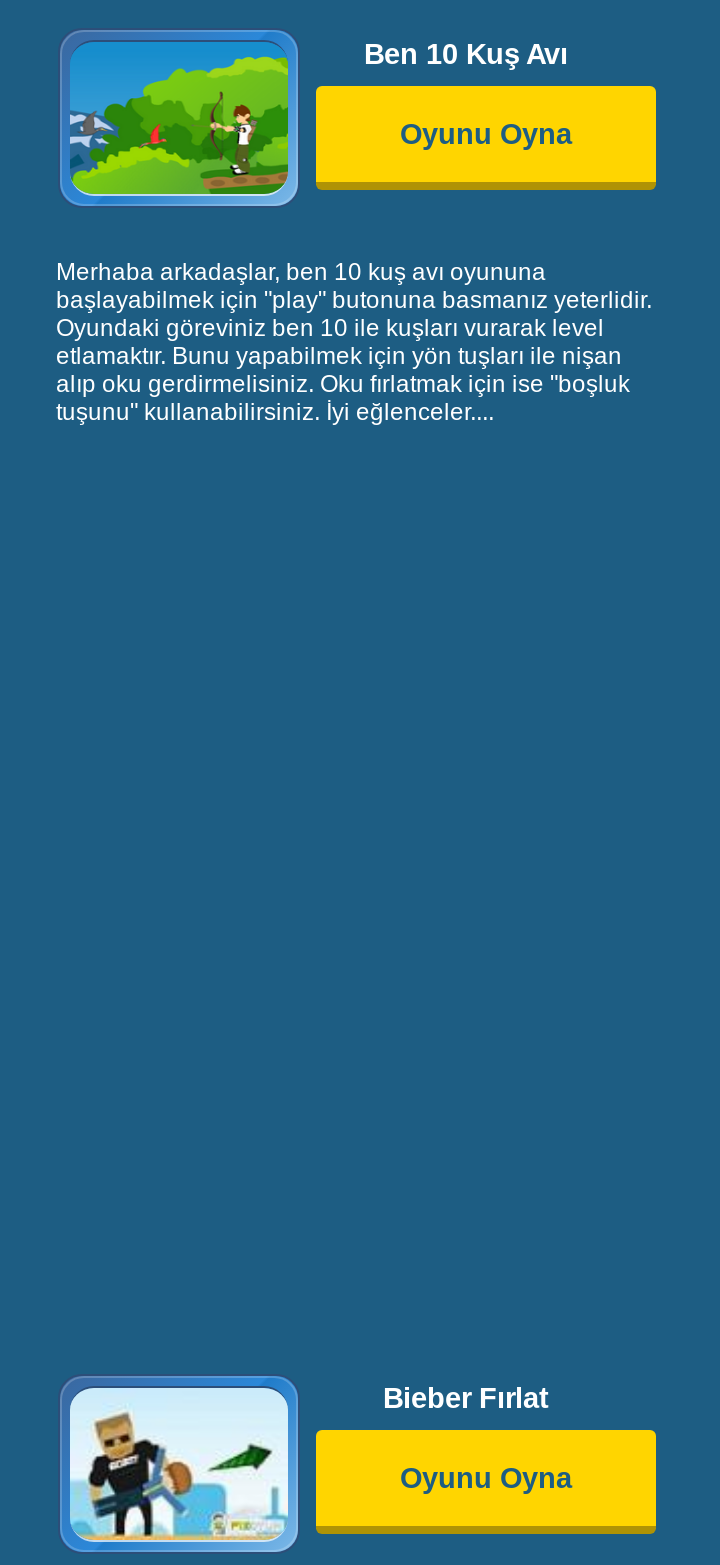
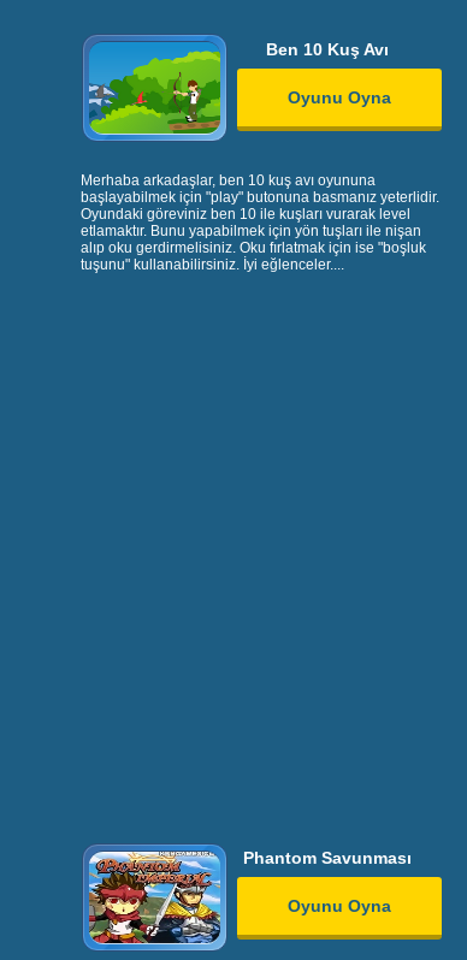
- [image]
+ [image]

- Bieber Fırlat
+ Phantom Savunması
